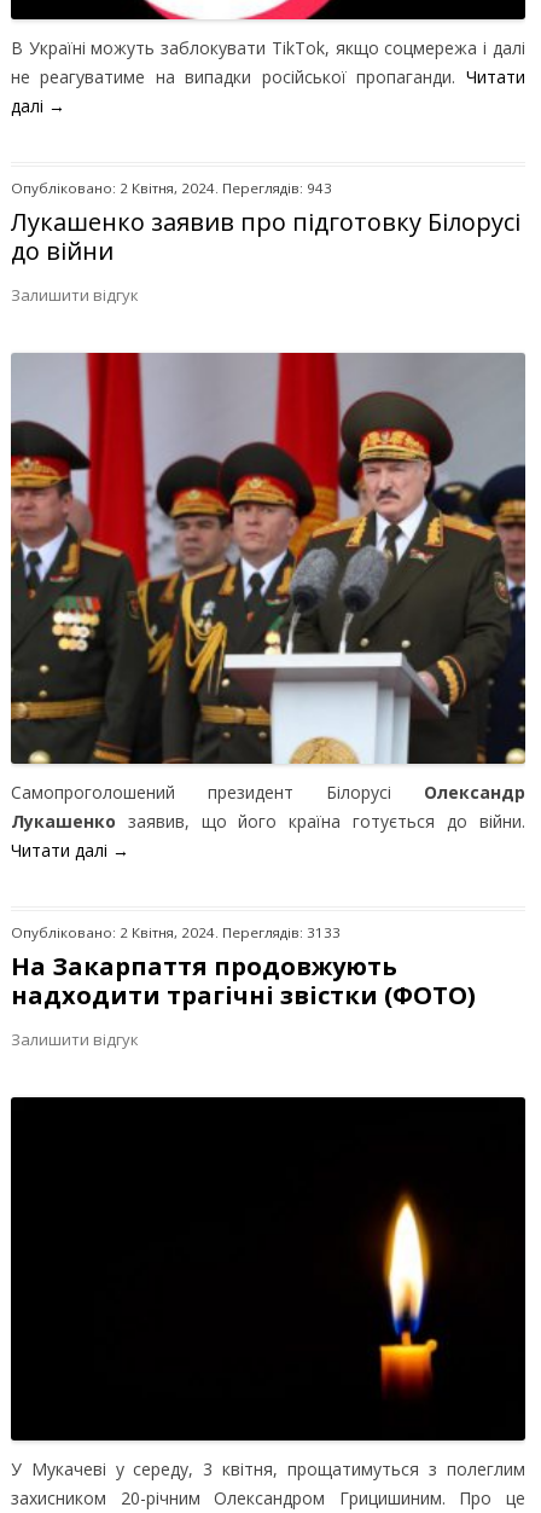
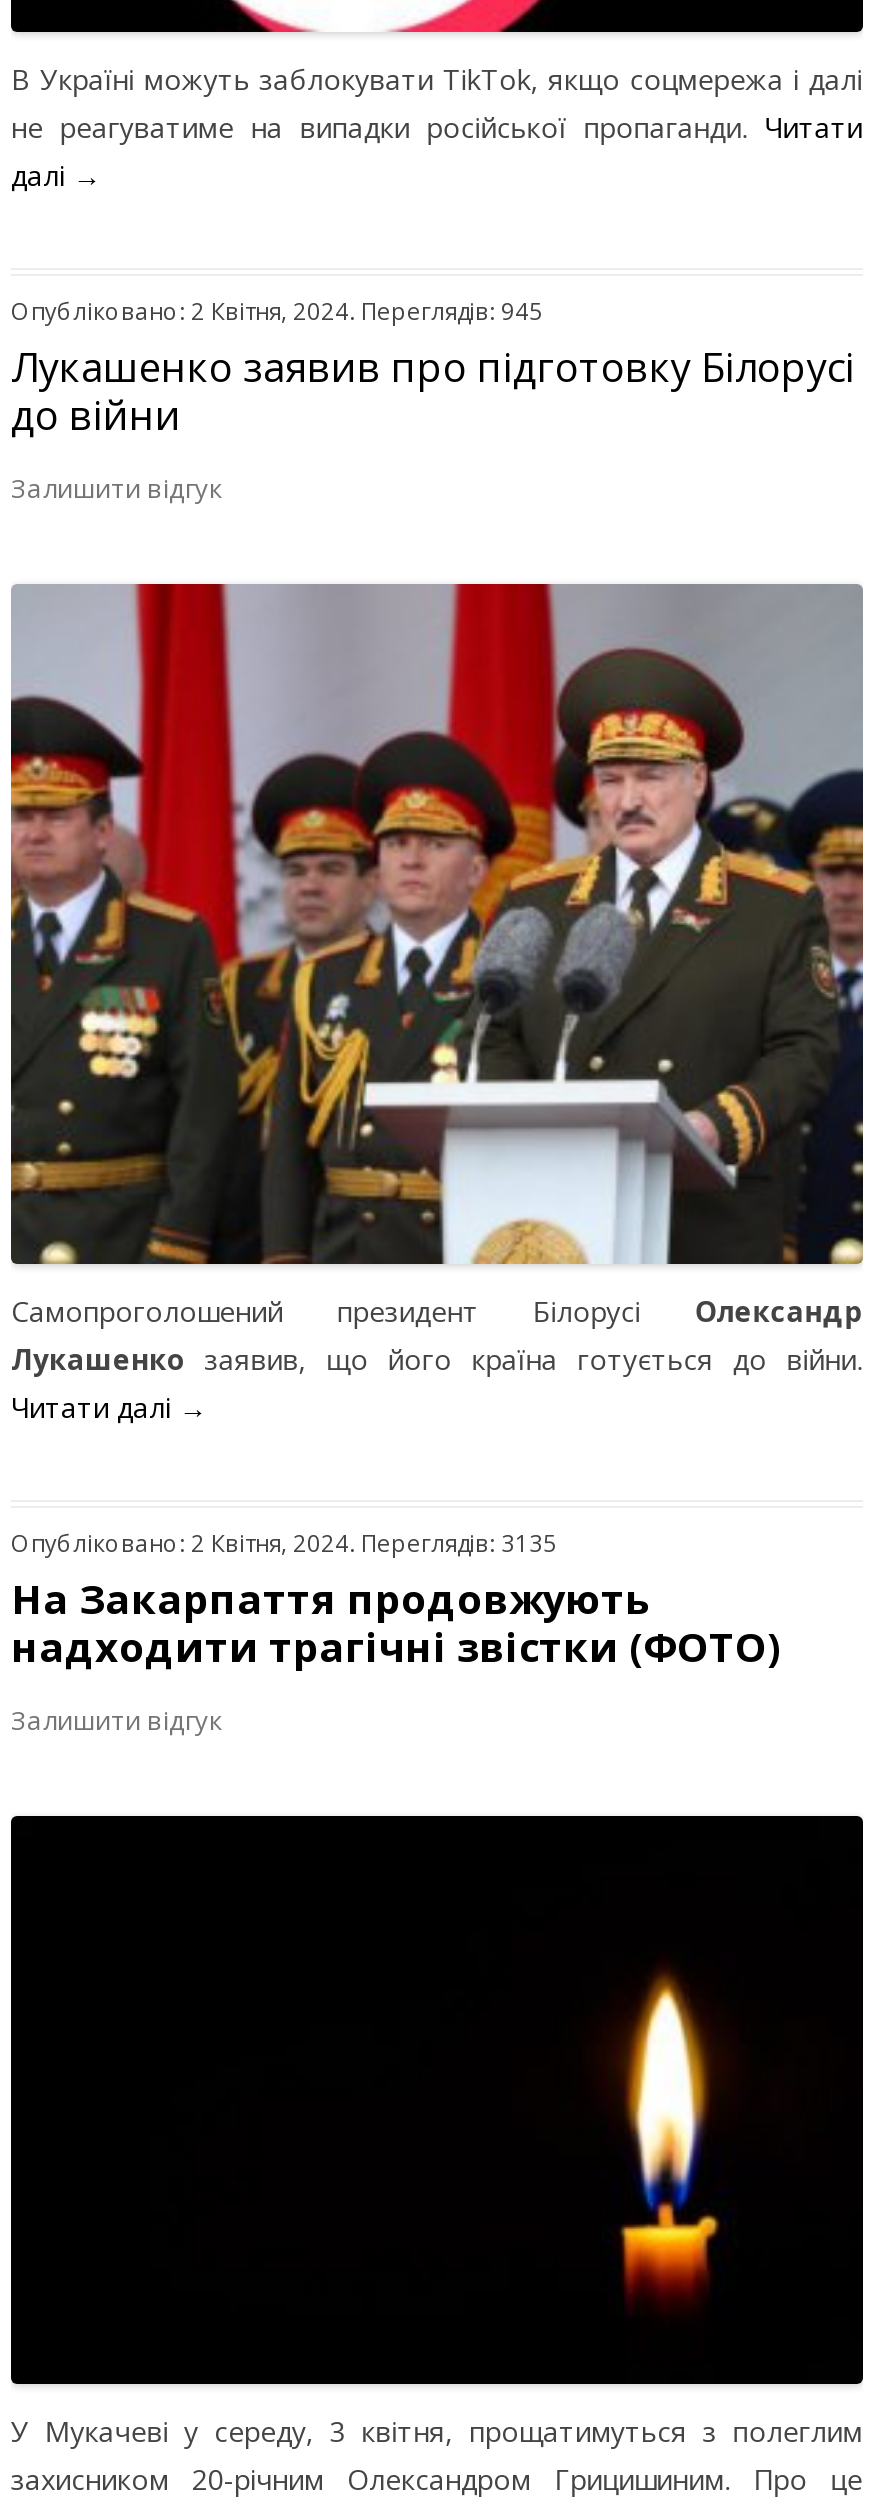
- Опубліковано: 2 Квітня, 2024. Переглядів: 943
+ Опубліковано: 2 Квітня, 2024. Переглядів: 945

- Опубліковано: 2 Квітня, 2024. Переглядів: 3133
+ Опубліковано: 2 Квітня, 2024. Переглядів: 3135
